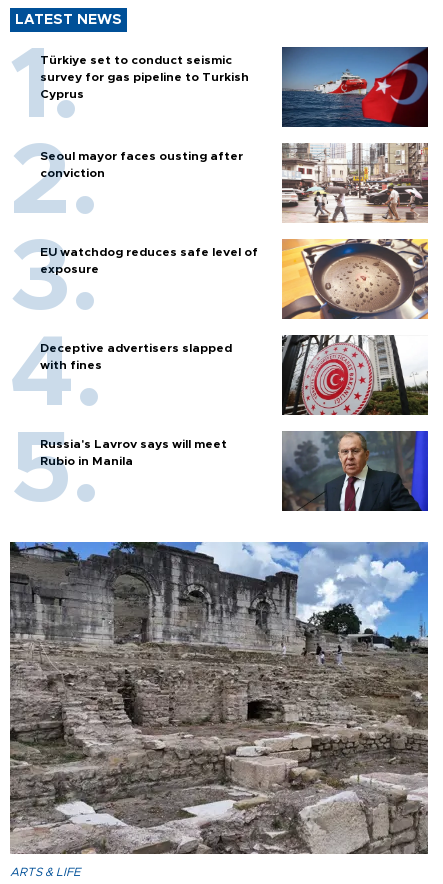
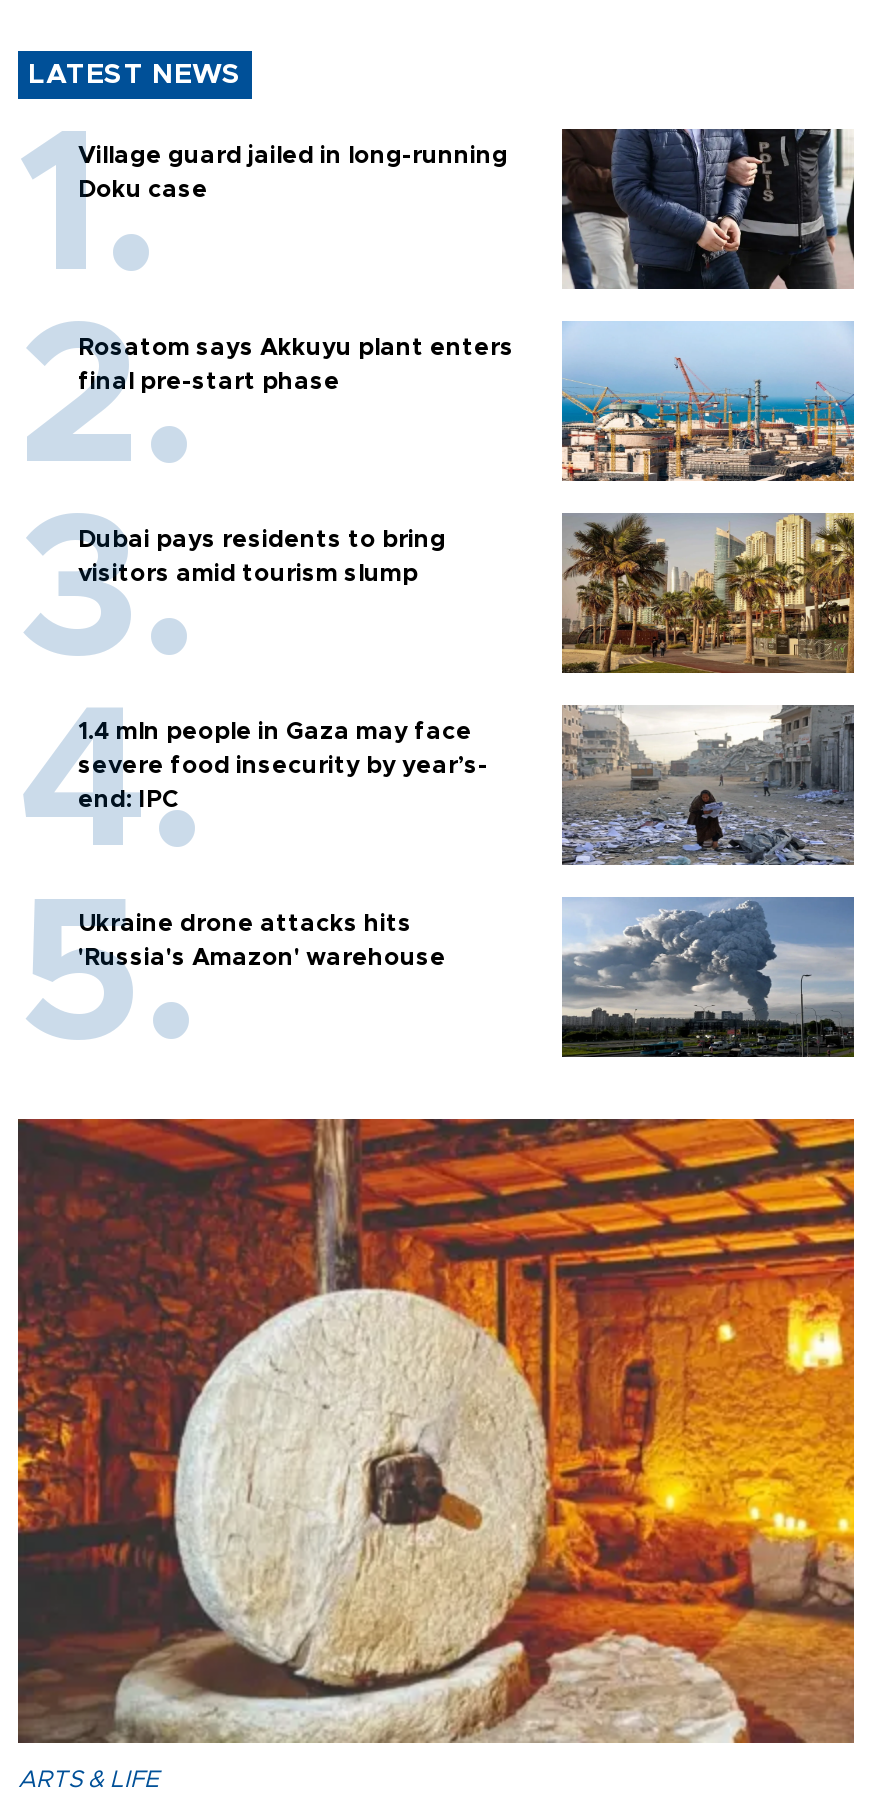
- [image]
- Türkiye set to conduct seismic
- survey for gas pipeline to Turkish
- Cyprus
+ [image]
+ Village guard jailed in long-running
+ Doku case

- [image]
- Seoul mayor faces ousting after
- conviction
+ [image]
+ Rosatom says Akkuyu plant enters
+ final pre-start phase

- [image]
+ [image]

- EU watchdog reduces safe level of
- exposure
+ Dubai pays residents to bring
+ visitors amid tourism slump

- [image]
+ [image]

- Deceptive advertisers slapped
- with fines
+ 1.4 mln people in Gaza may face
+ severe food insecurity by year’s-
+ end: IPC

- [image]
+ [image]

- Russia's Lavrov says will meet
- Rubio in Manila
+ Ukraine drone attacks hits
+ 'Russia's Amazon' warehouse

- [image]
+ [image]
